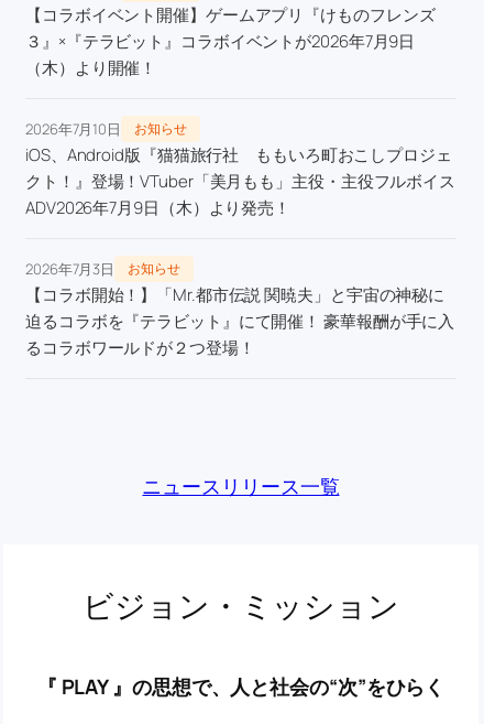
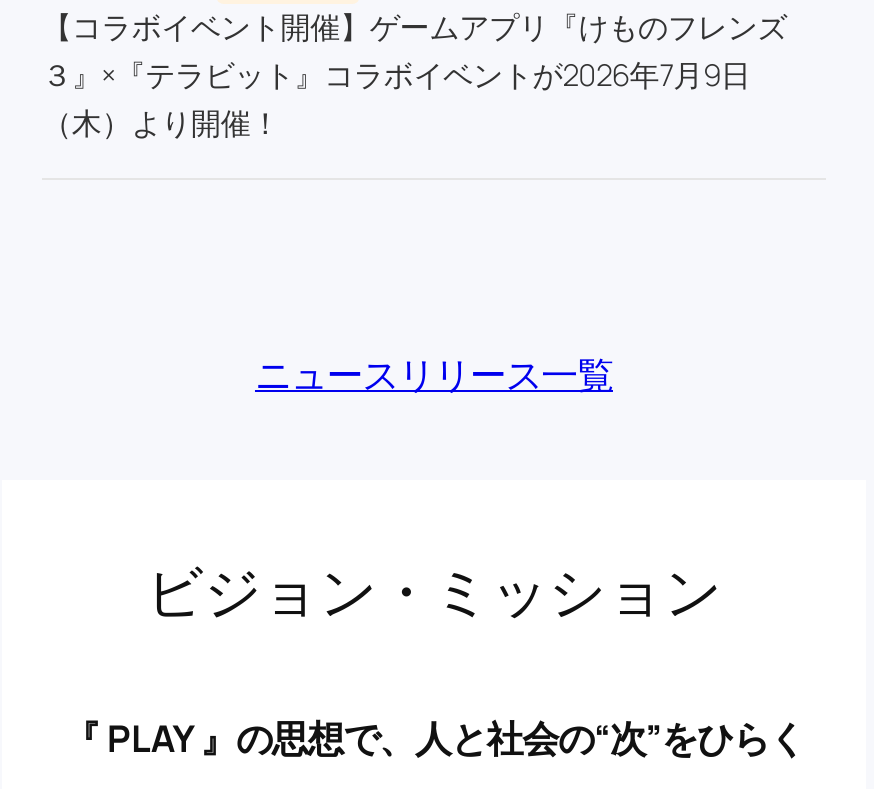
- 2026年7月10日
- お知らせ
- iOS、Android版『猫猫旅行社 ももいろ町おこしプロジェ
- クト！』登場！VTuber「美月もも」主役・主役フルボイス
- ADV2026年7月9日（木）より発売！
- 2026年7月3日
- お知らせ
- 【コラボ開始！】「Mr.都市伝説 関暁夫」と宇宙の神秘に
- 迫るコラボを『テラビット』にて開催！ 豪華報酬が手に入
- るコラボワールドが２つ登場！
